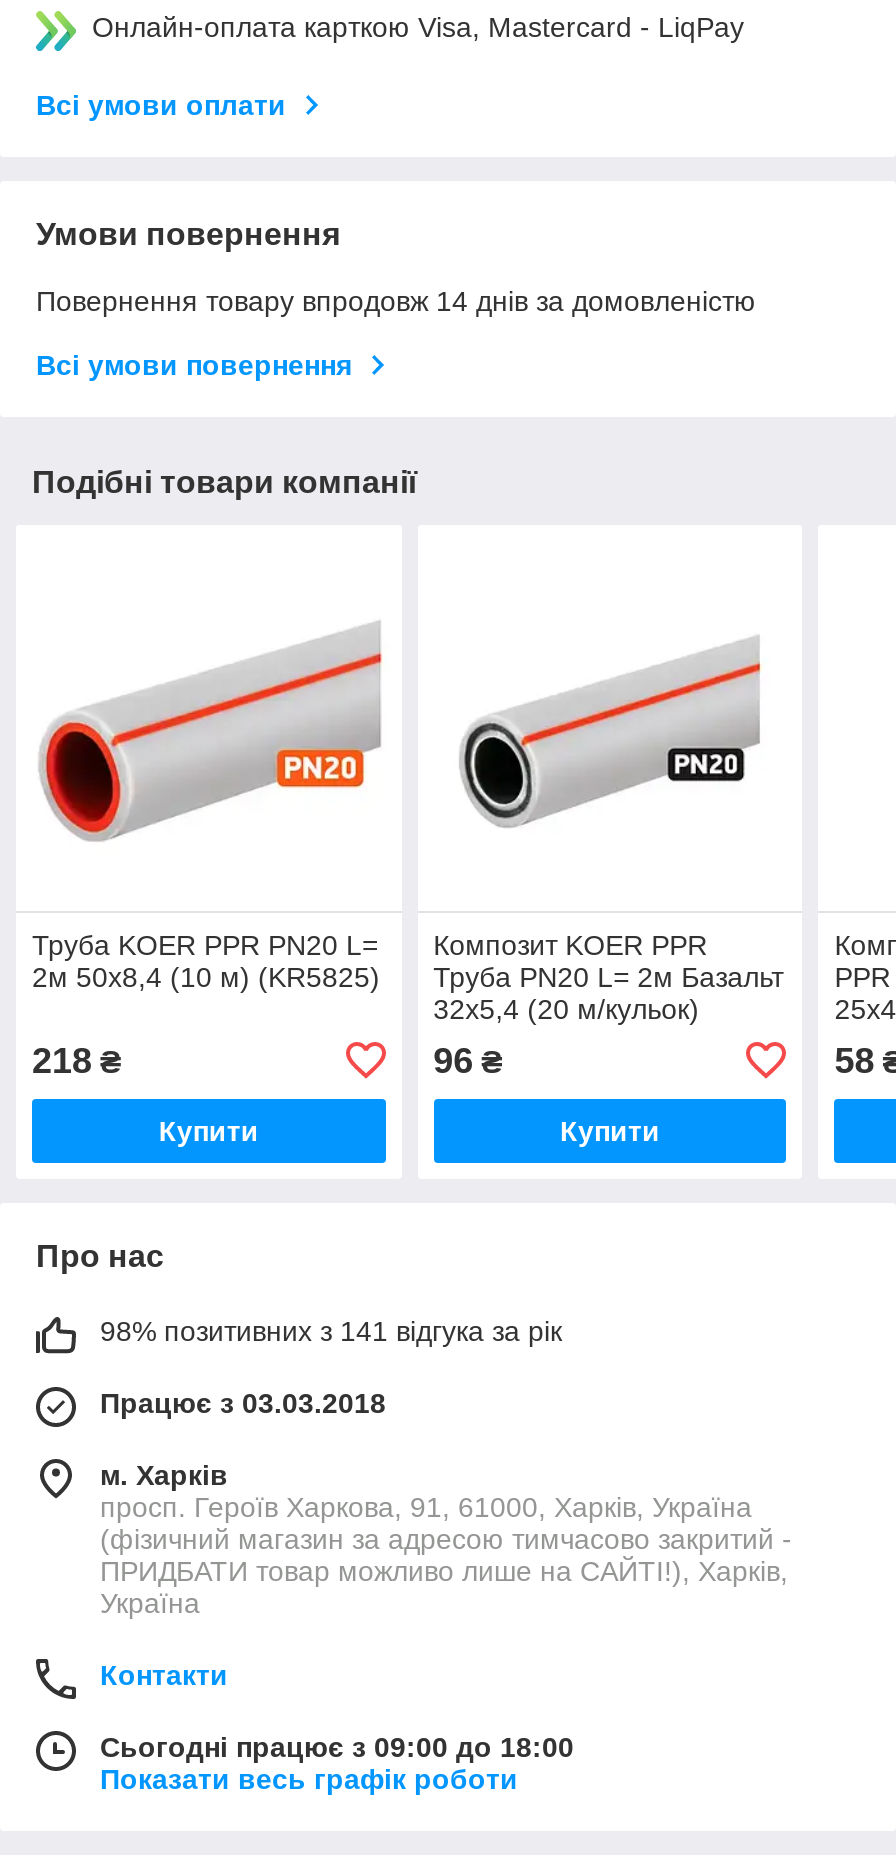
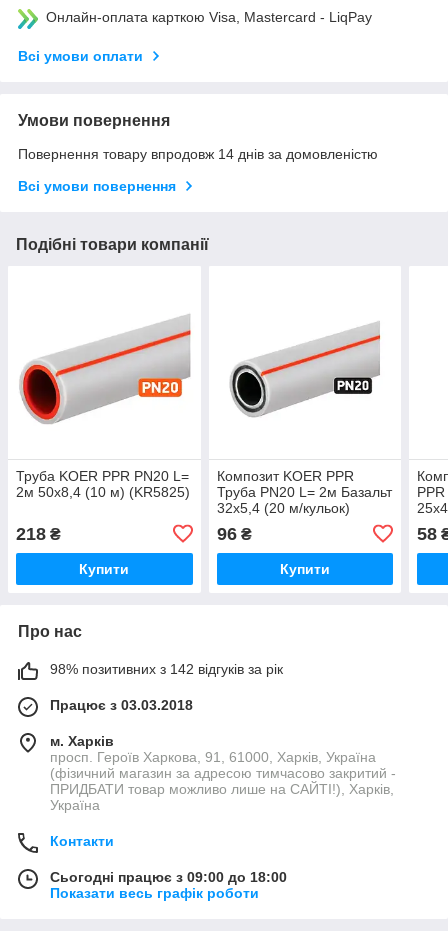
- 98% позитивних з 141 відгука за рік
+ 98% позитивних з 142 відгуків за рік
